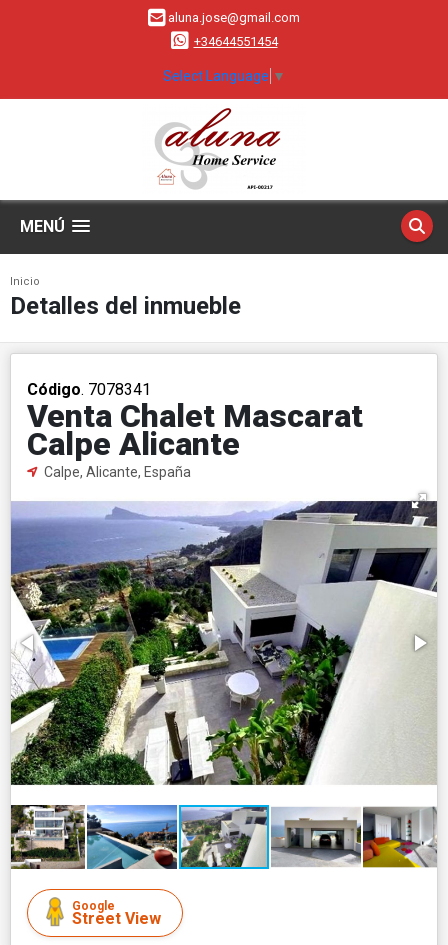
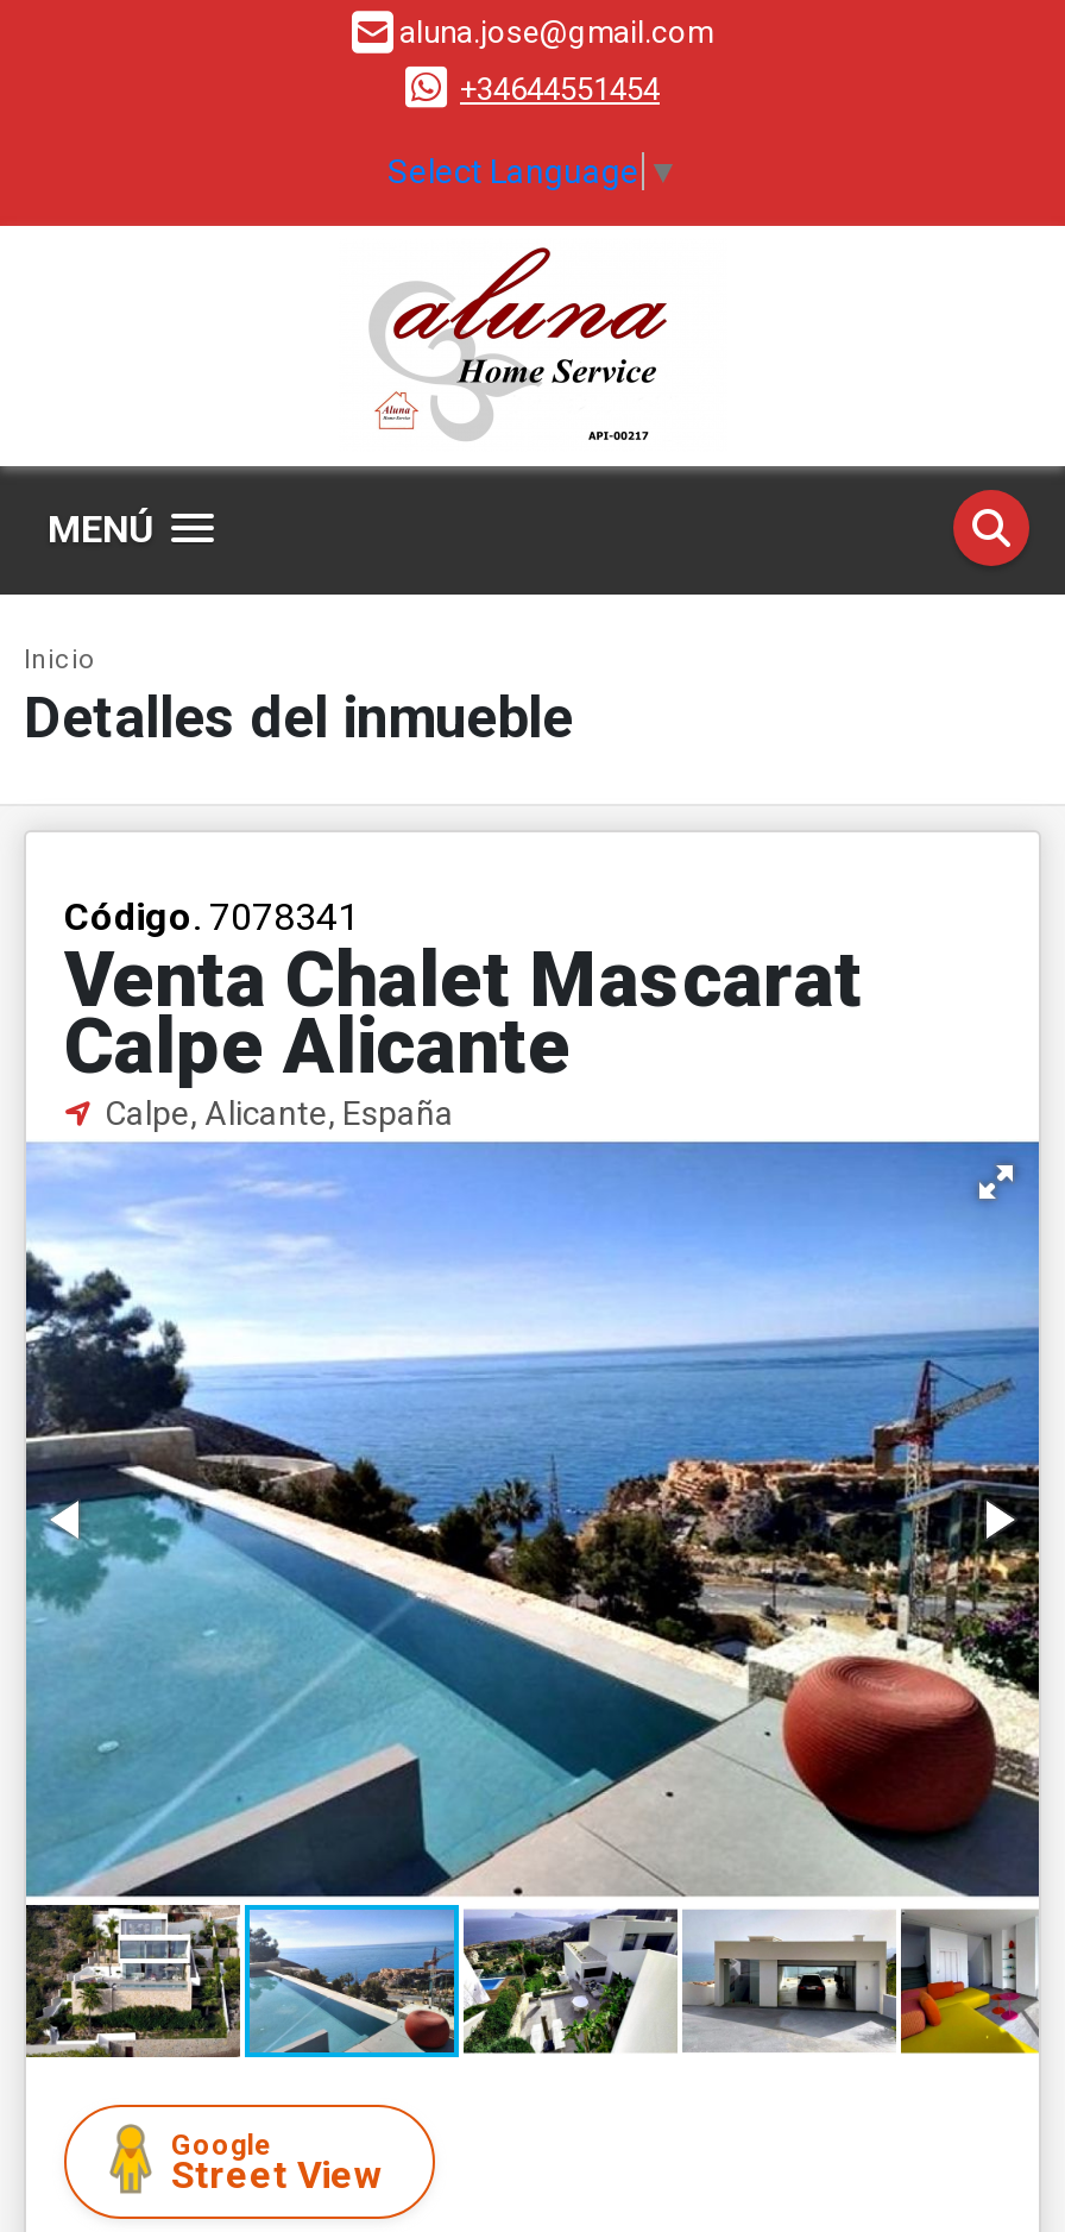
- [image]
+ [image]
